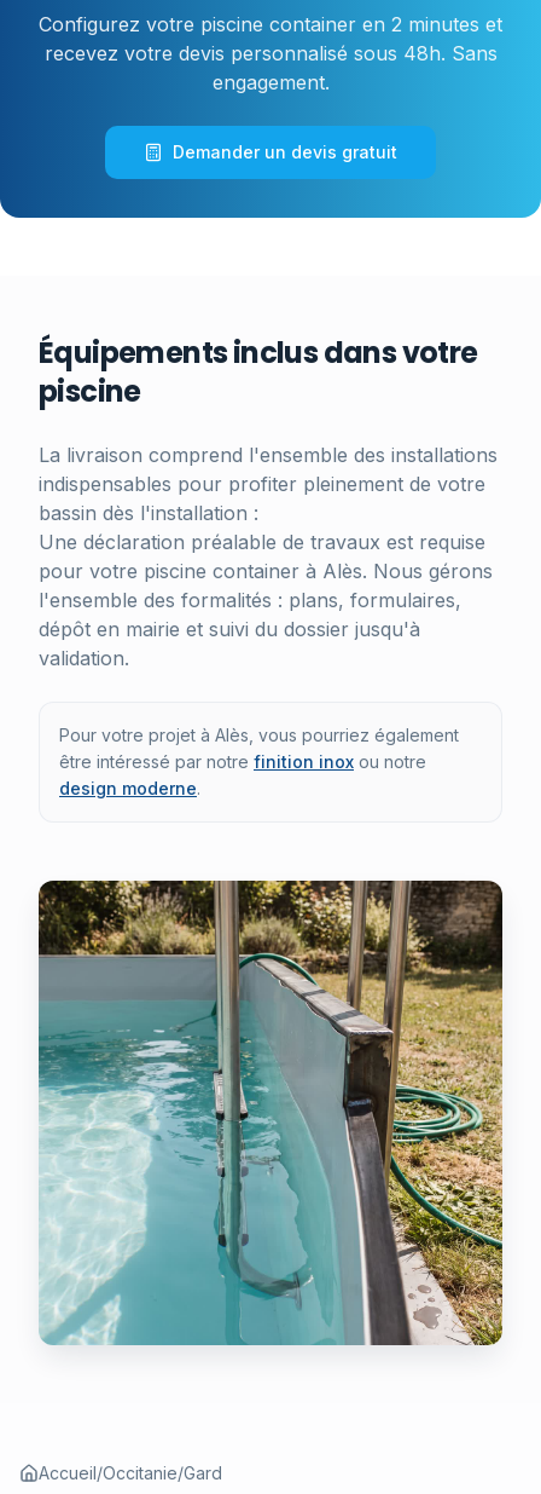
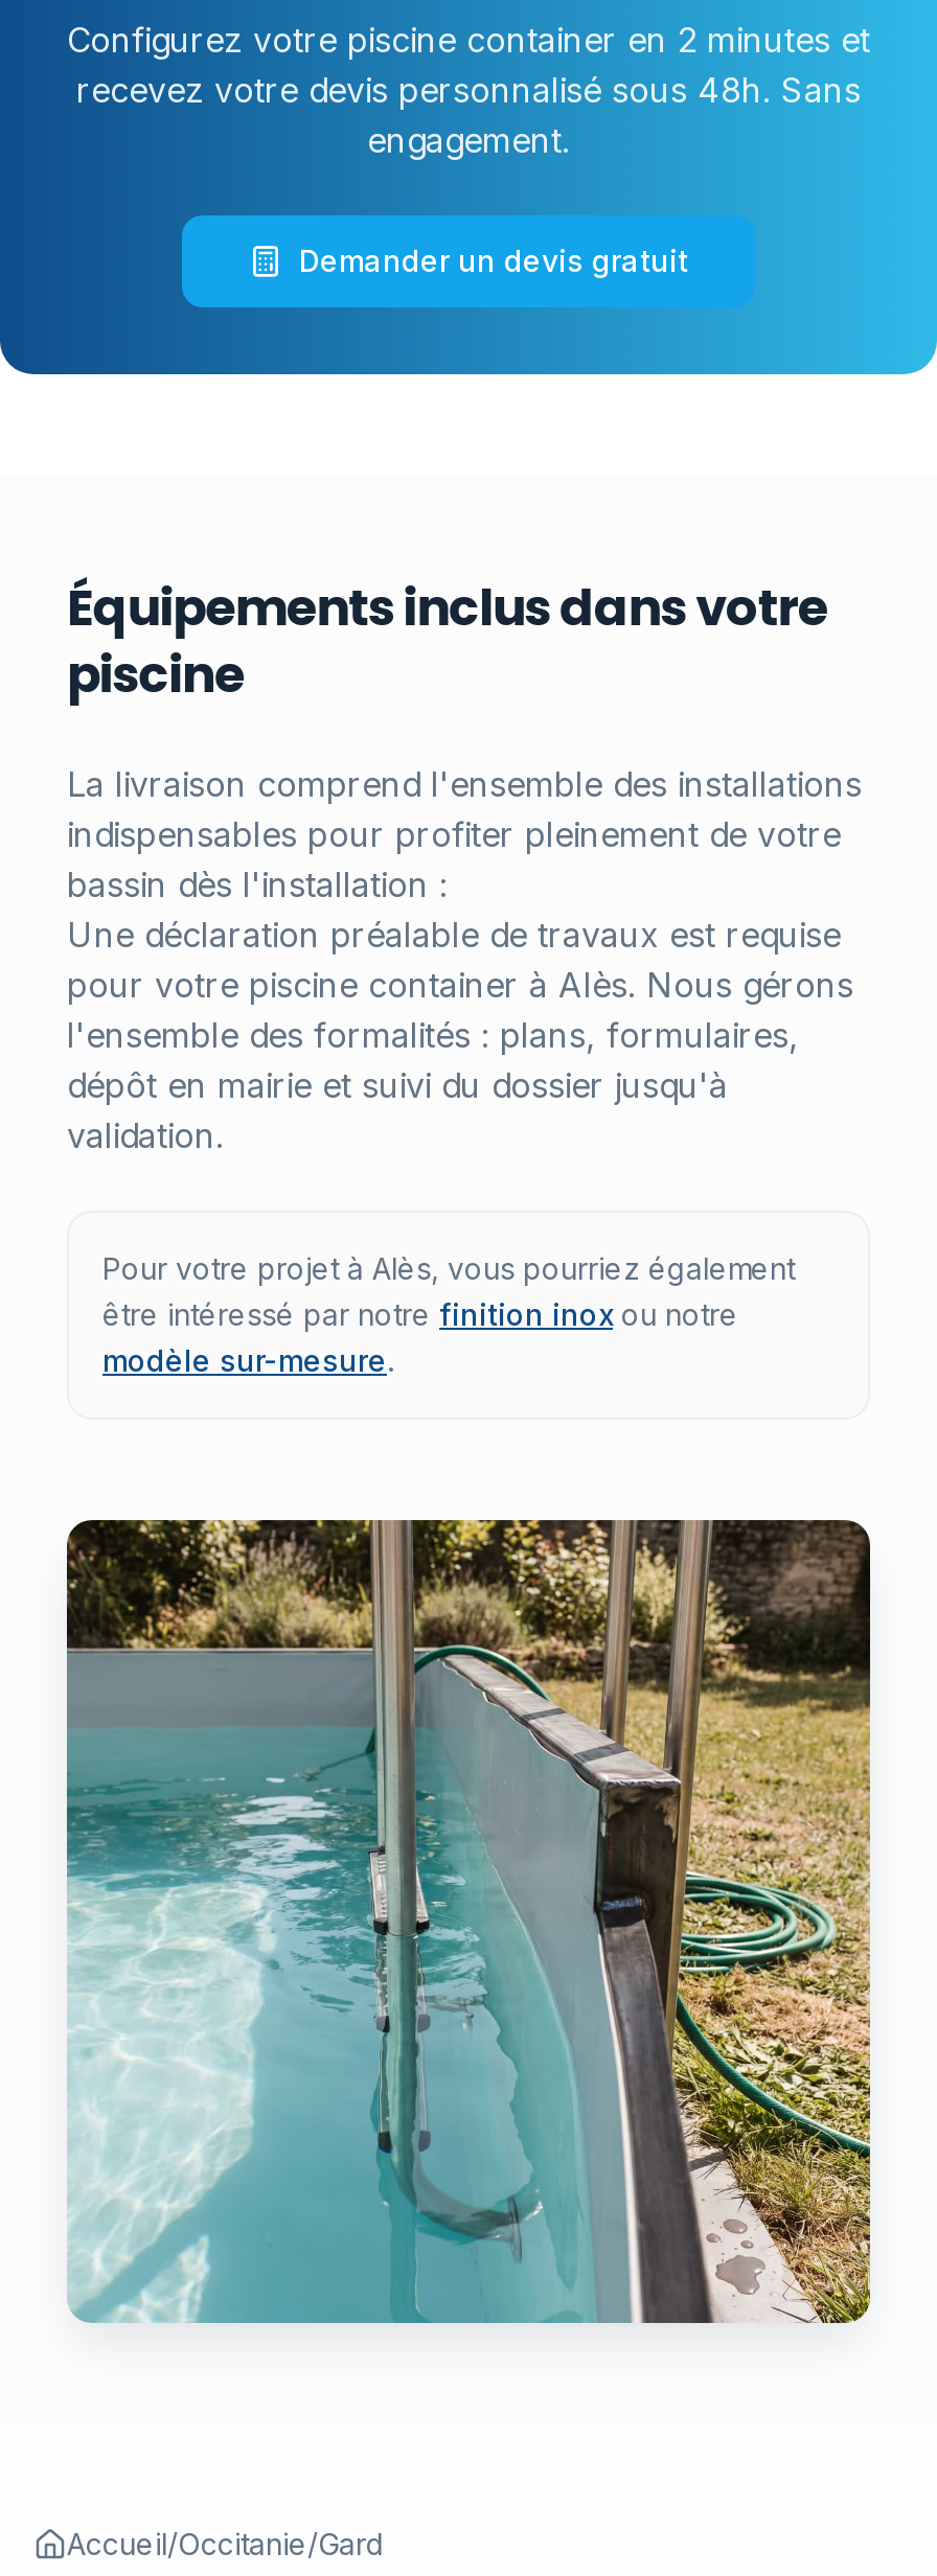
- design moderne.
+ modèle sur-mesure.
